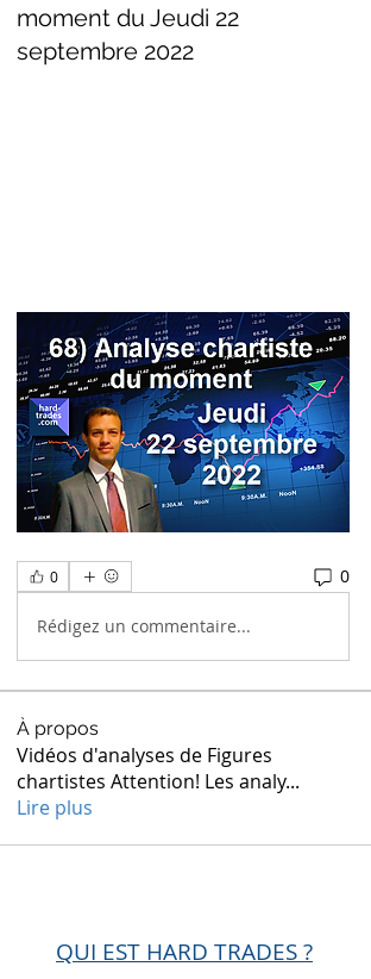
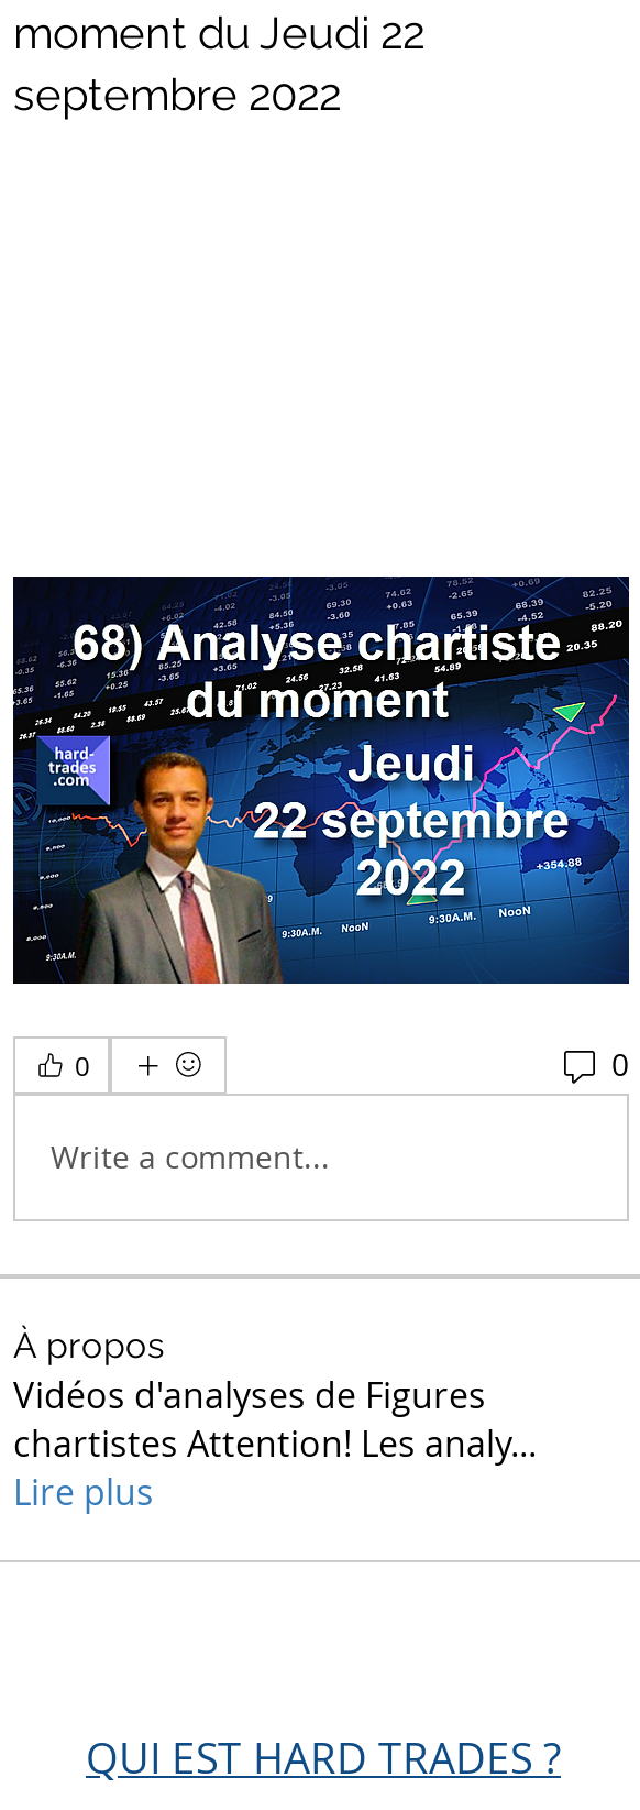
- Rédigez un commentaire...
+ Write a comment...
